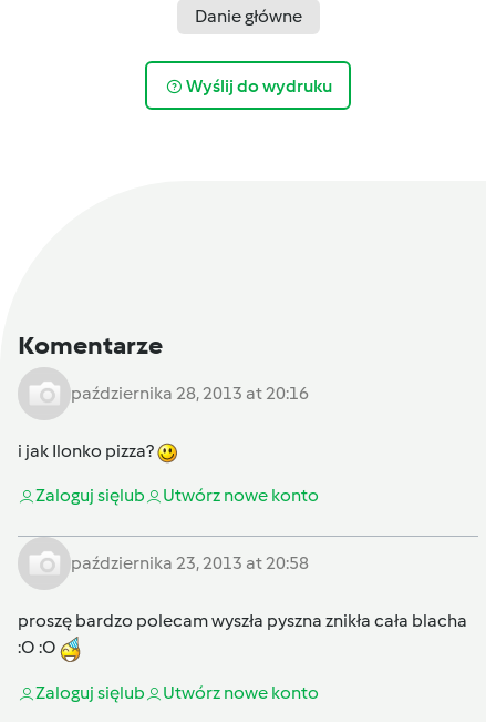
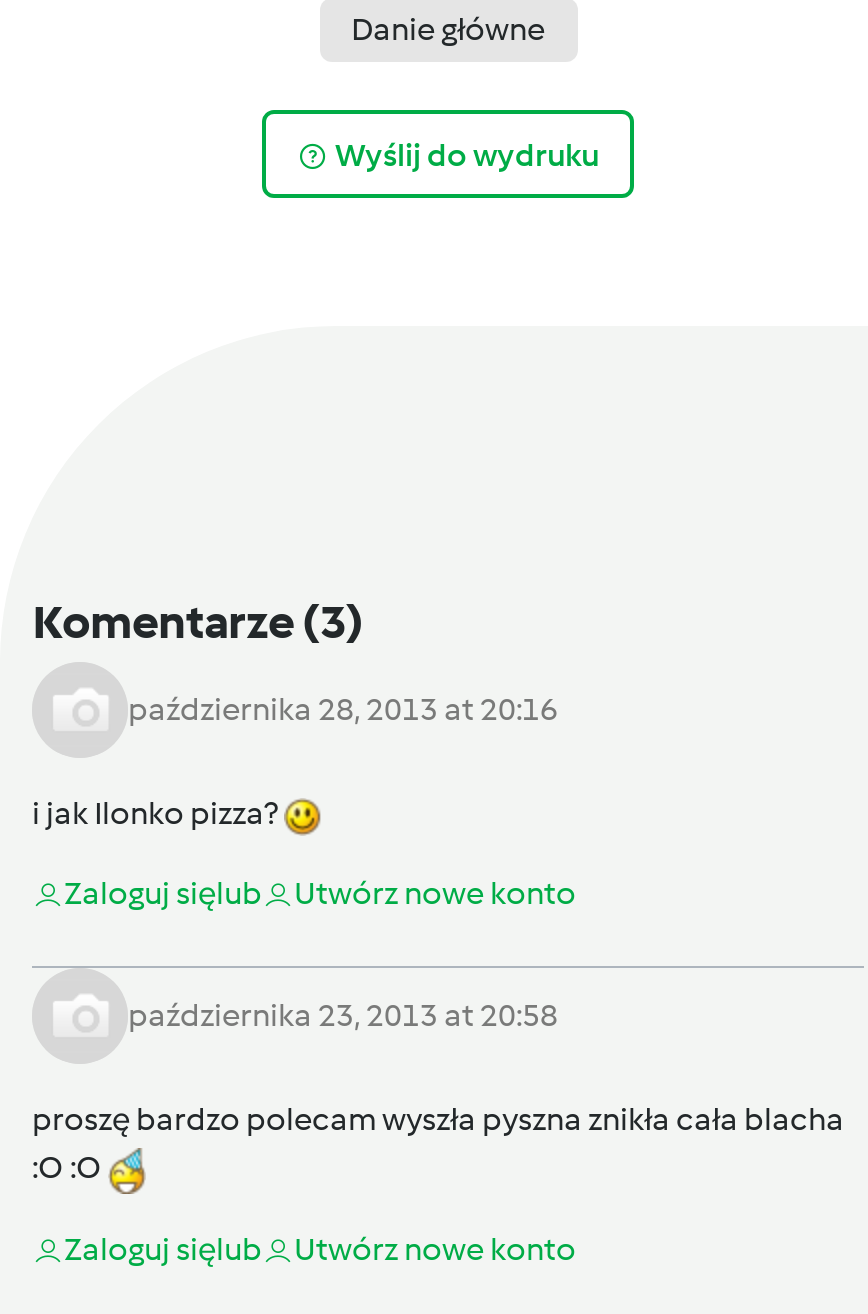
- Komentarze
+ Komentarze (3)
